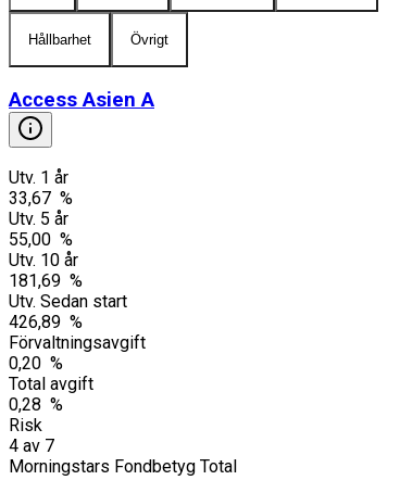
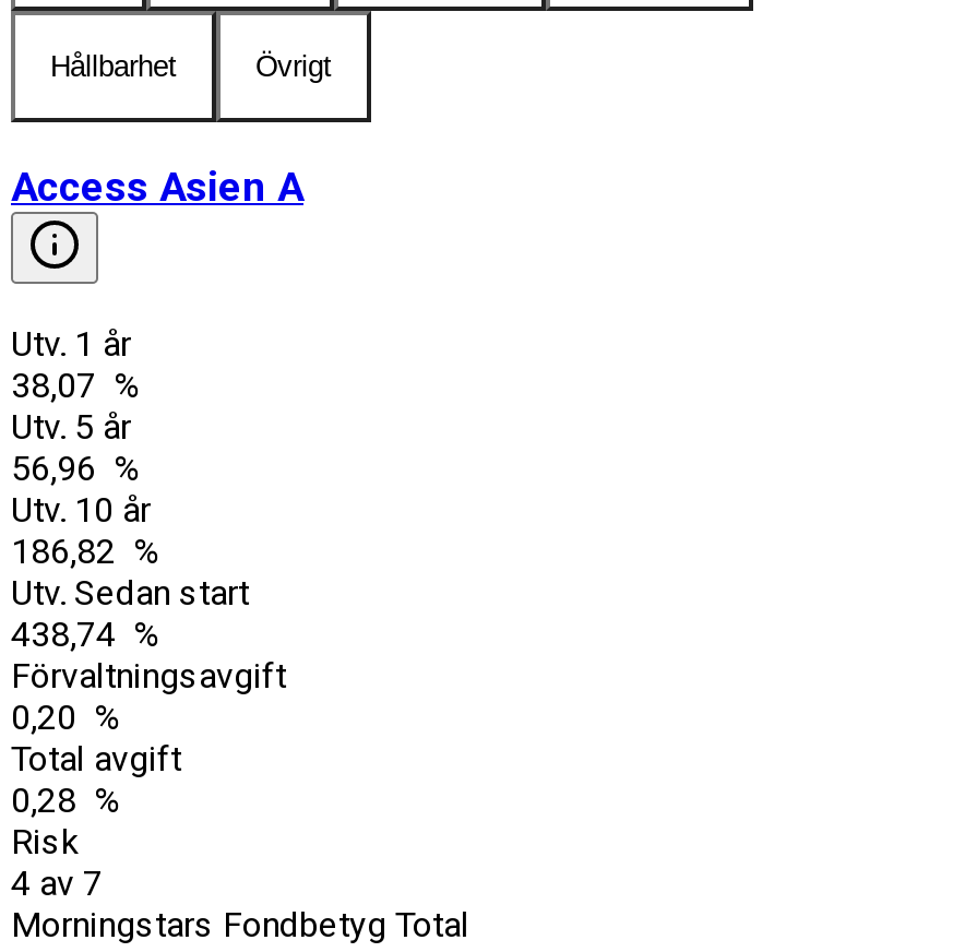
- 33,67 %
+ 38,07 %

- 55,00 %
+ 56,96 %

- 181,69 %
+ 186,82 %

- 426,89 %
+ 438,74 %
